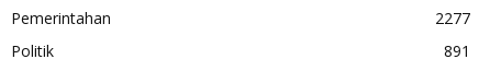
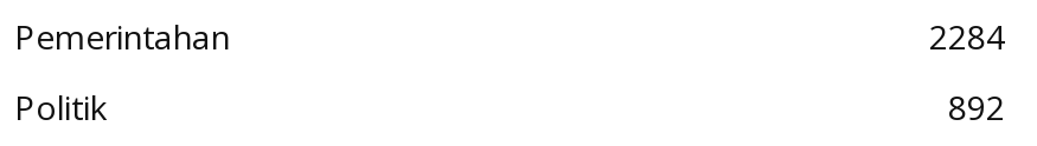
- 2277
+ 2284

- 891
+ 892
